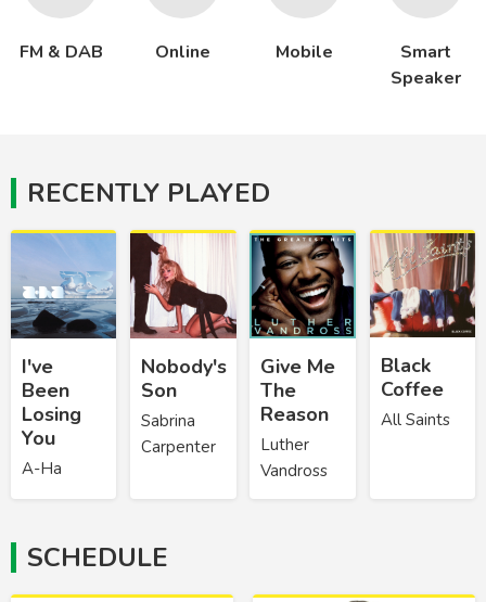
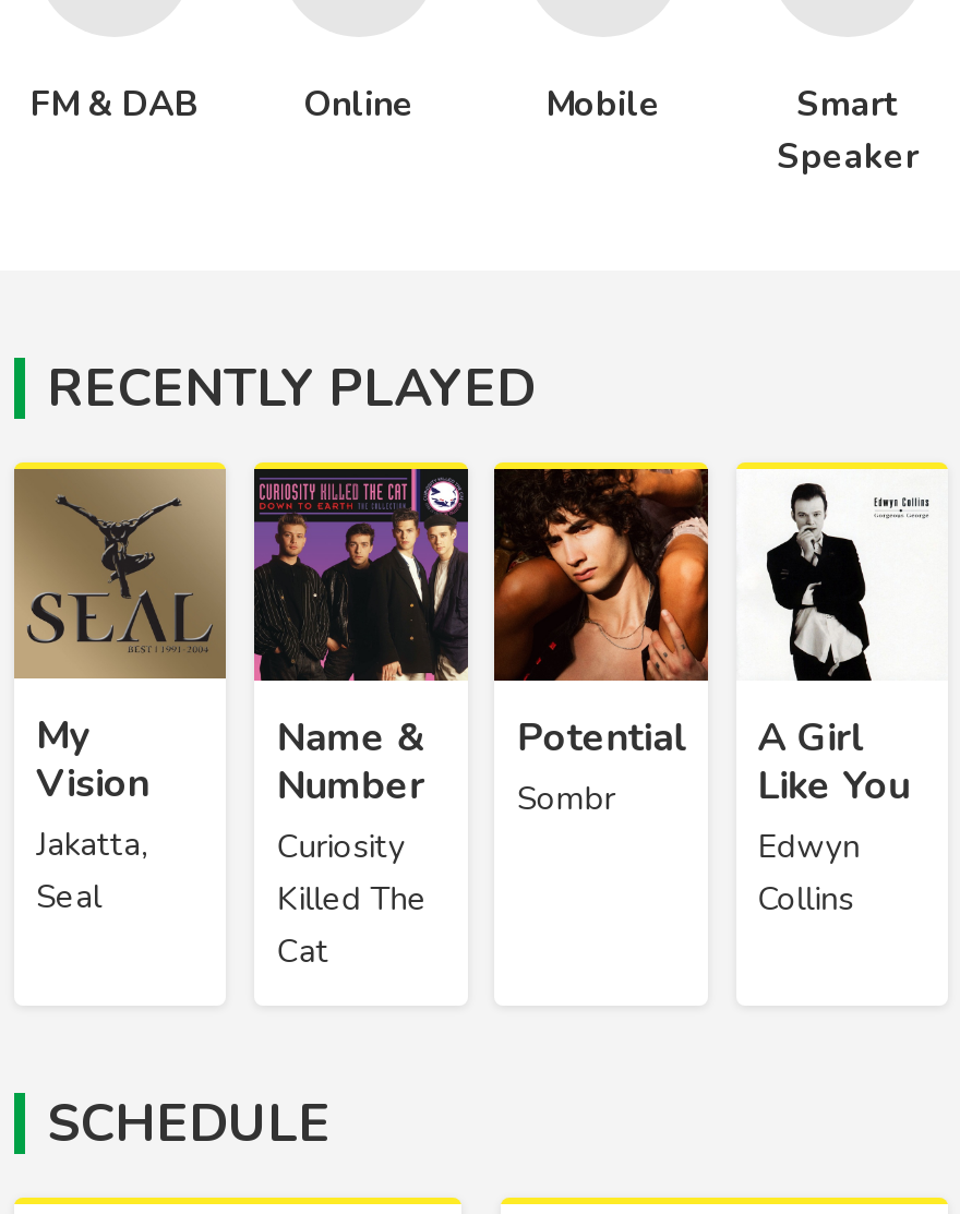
- [image]
- I've
- Been
- Losing
- You
- A-Ha
+ [image]
+ My
+ Vision
+ Jakatta,
+ Seal

- [image]
- Nobody's
- Son
- Sabrina
- Carpenter
+ [image]
+ Name &
+ Number
+ Curiosity
+ Killed The
+ Cat

- [image]
- Give Me
- The
- Reason
- Luther
- Vandross
+ [image]
+ Potential
+ Sombr

- [image]
- Black
- Coffee
- All Saints
+ [image]
+ A Girl
+ Like You
+ Edwyn
+ Collins
